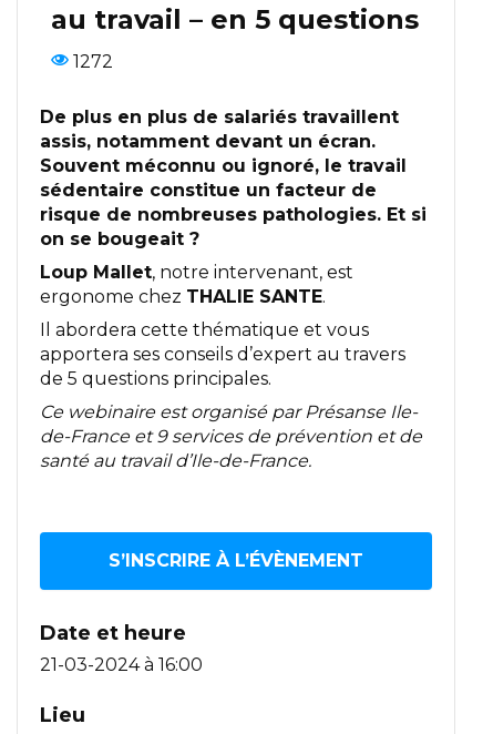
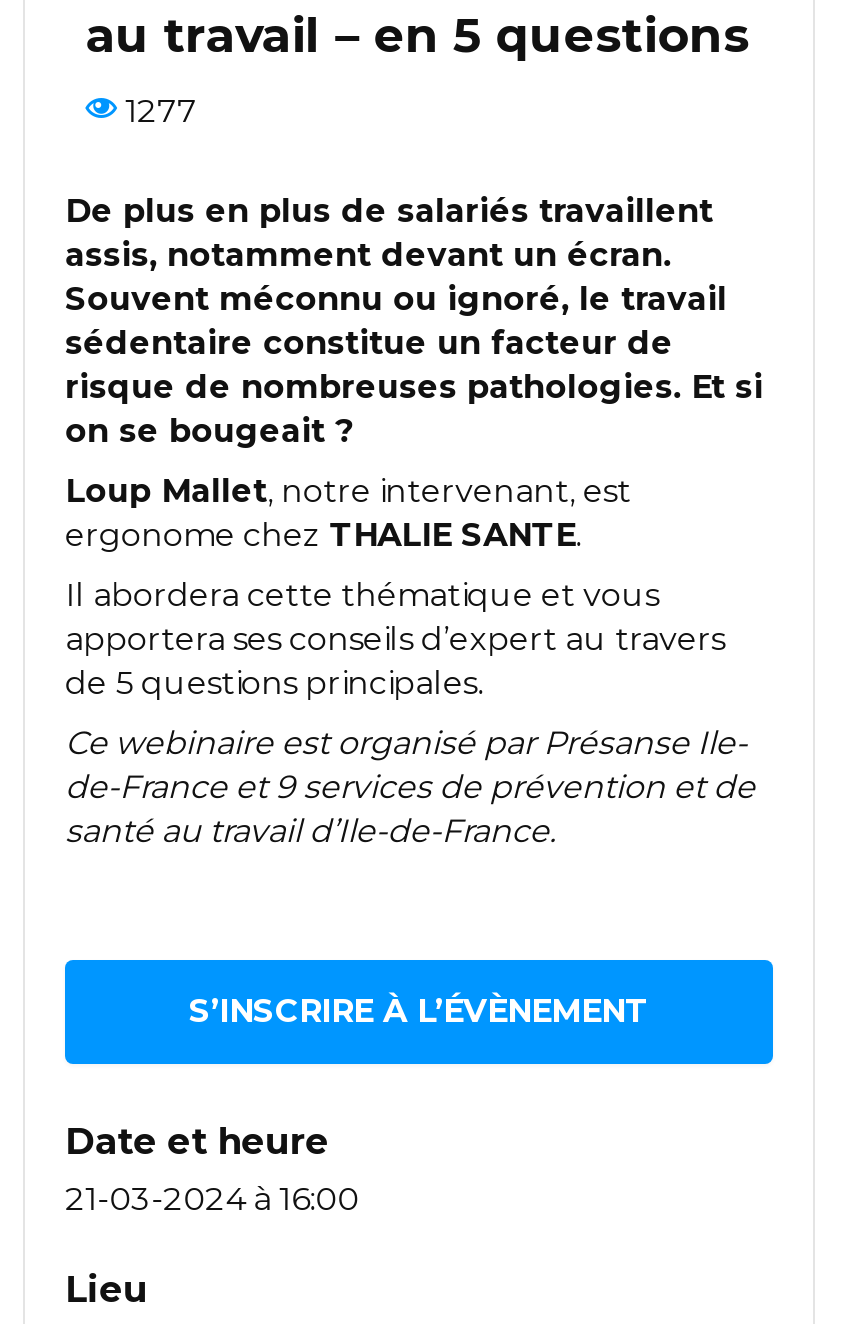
- 1272
+ 1277
